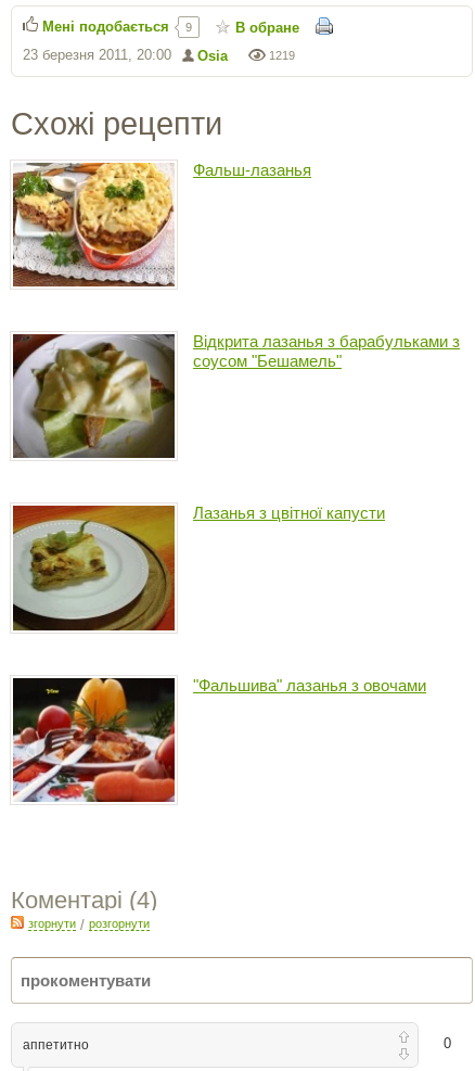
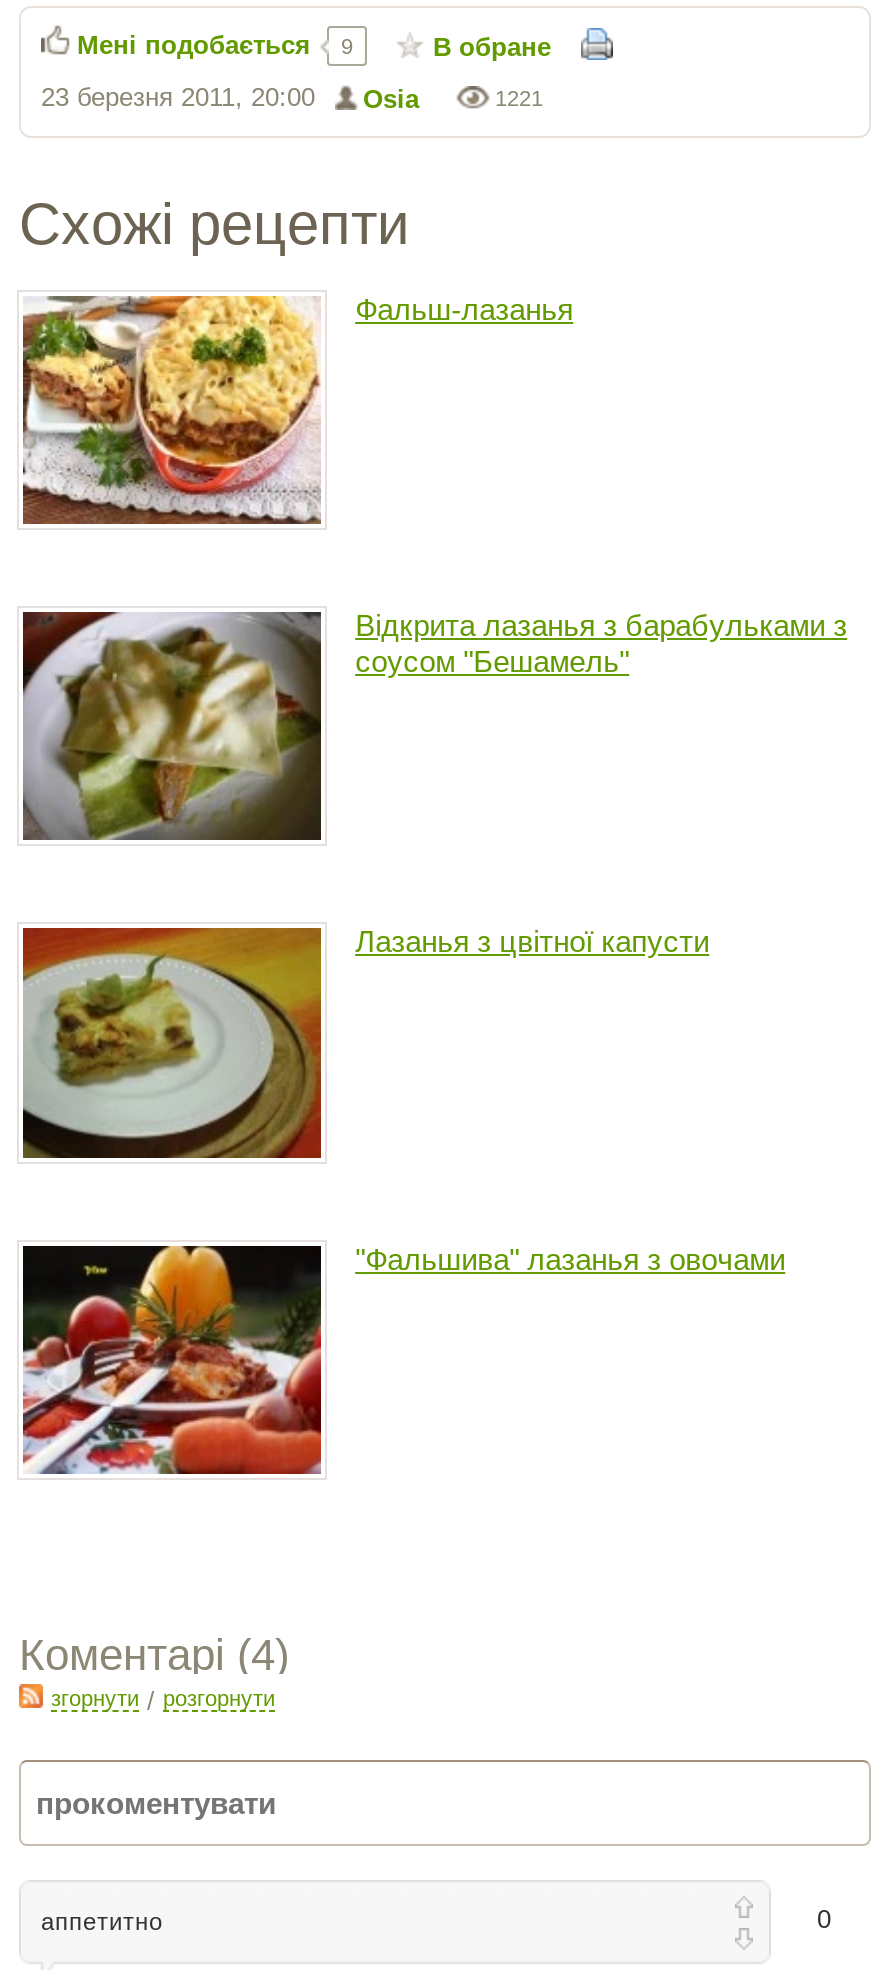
- 1219
+ 1221
